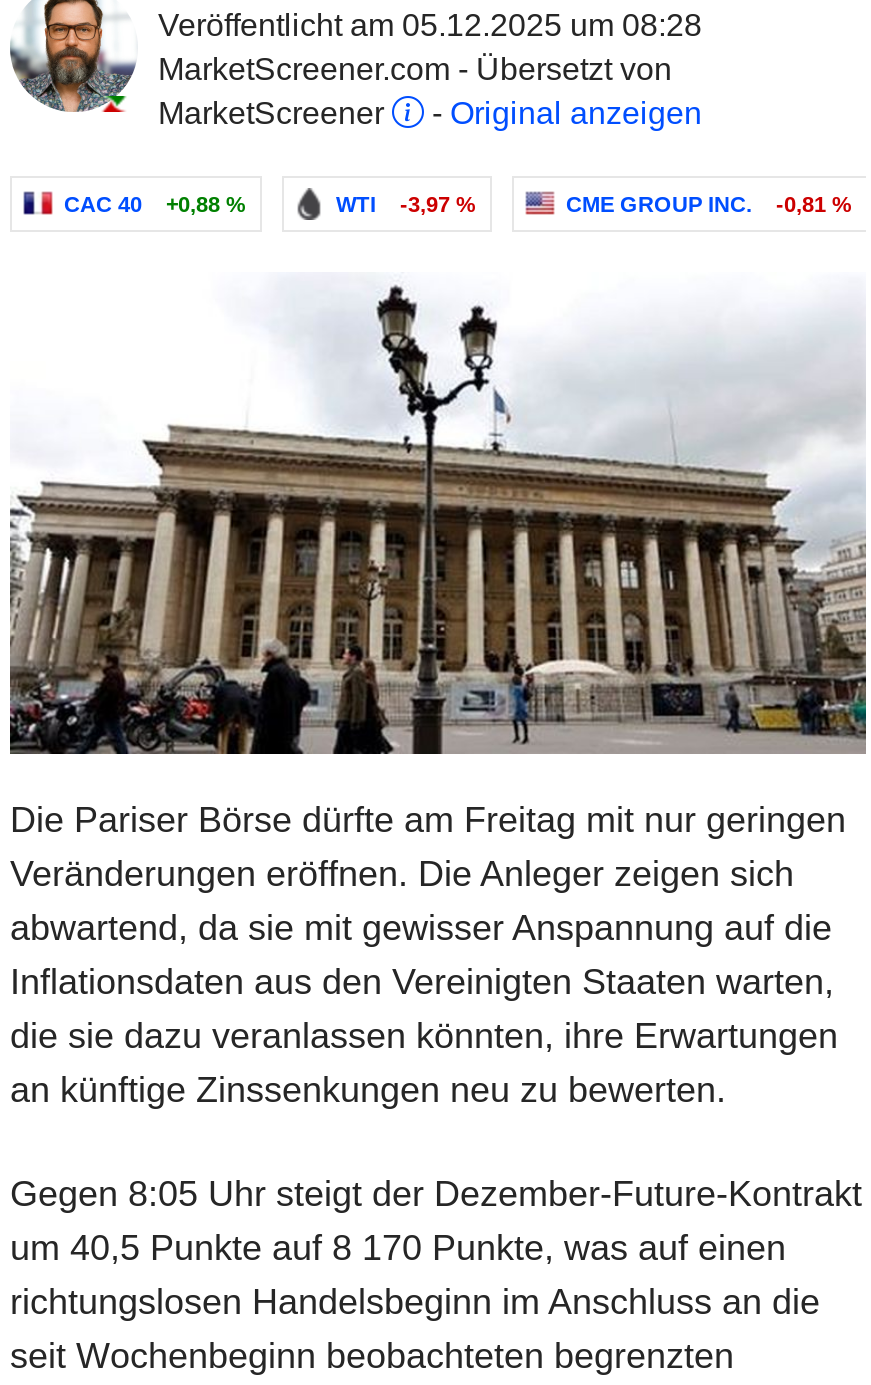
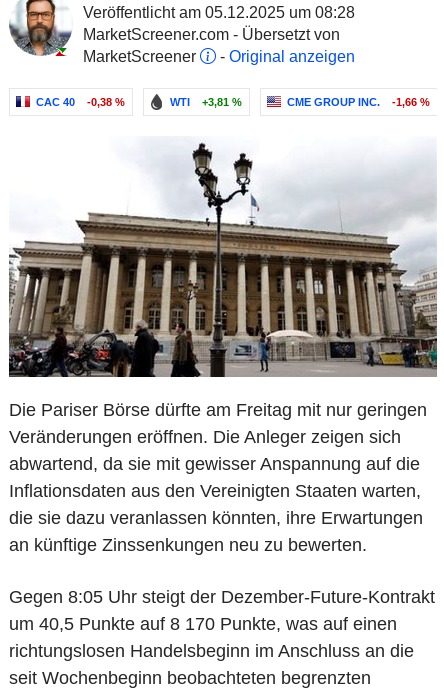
- CAC 40 +0,88 %
+ CAC 40 -0,38 %

- WTI -3,97 %
+ WTI +3,81 %

- CME GROUP INC. -0,81 %
+ CME GROUP INC. -1,66 %
